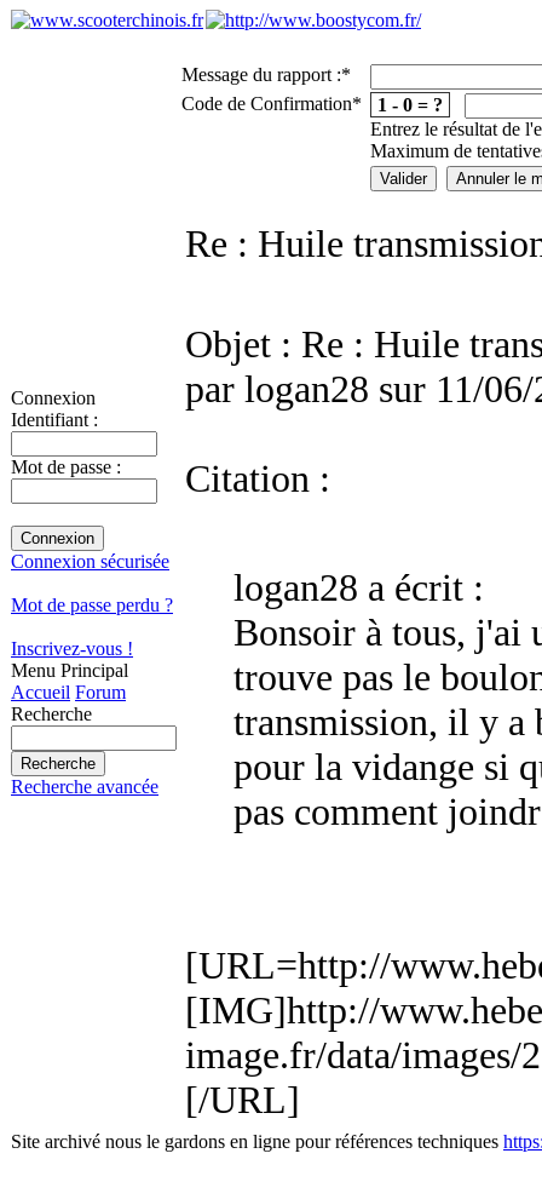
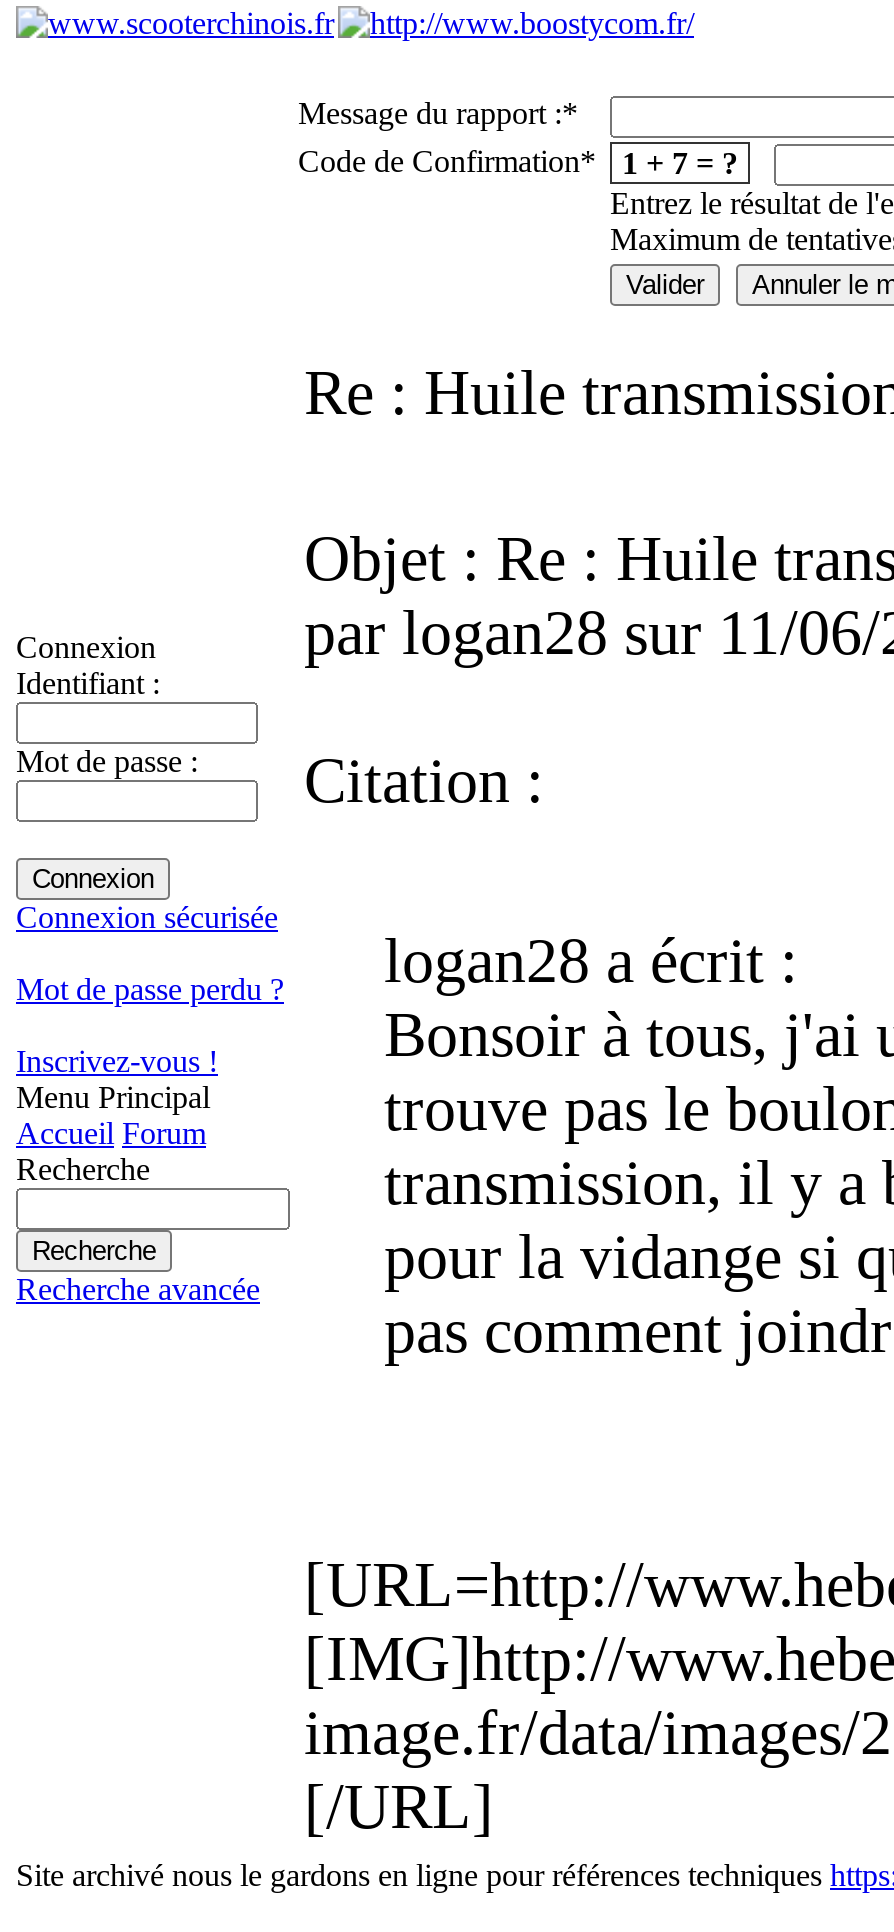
- Code de Confirmation* 1 - 0 = ?
+ Code de Confirmation* 1 + 7 = ?
